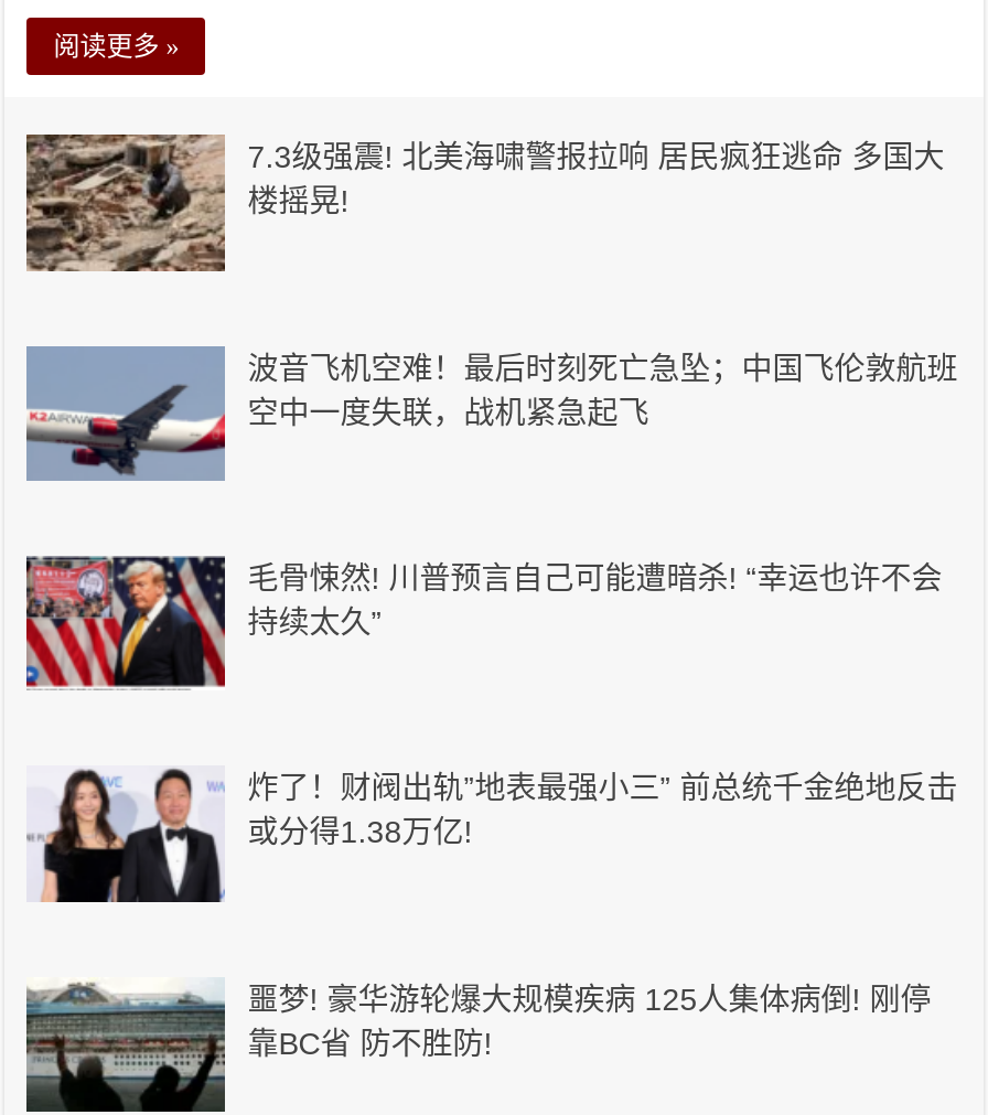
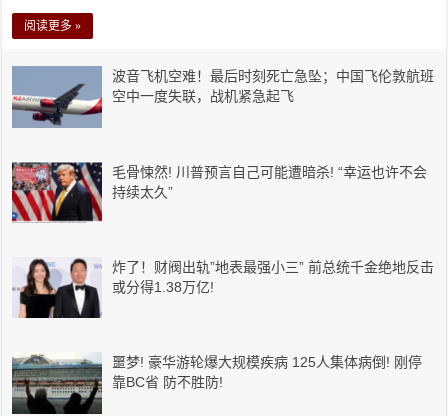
- [image]
- 7.3级强震! 北美海啸警报拉响 居民疯狂逃命 多国大
- 楼摇晃!
